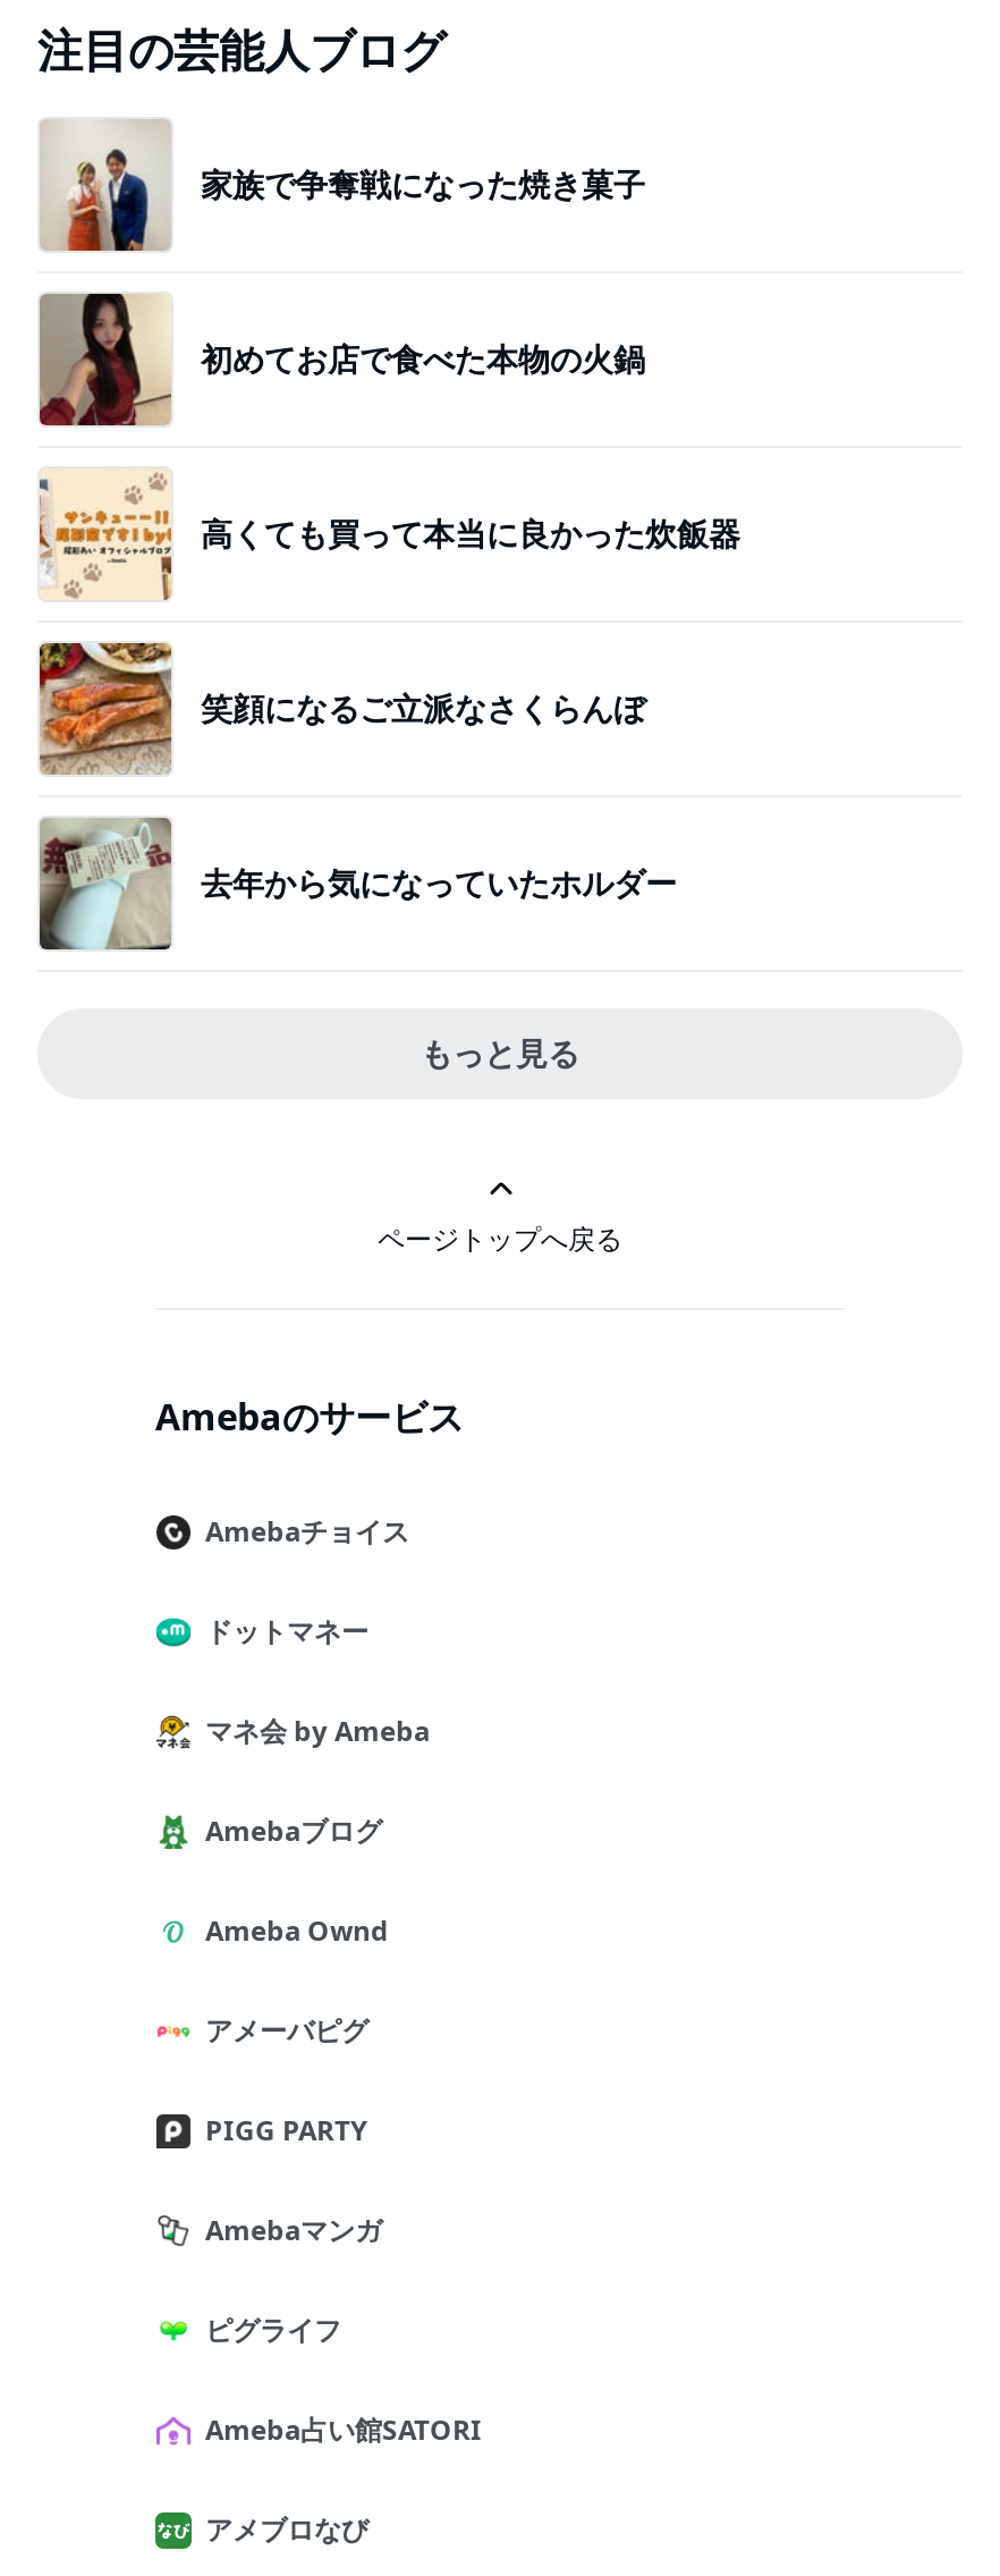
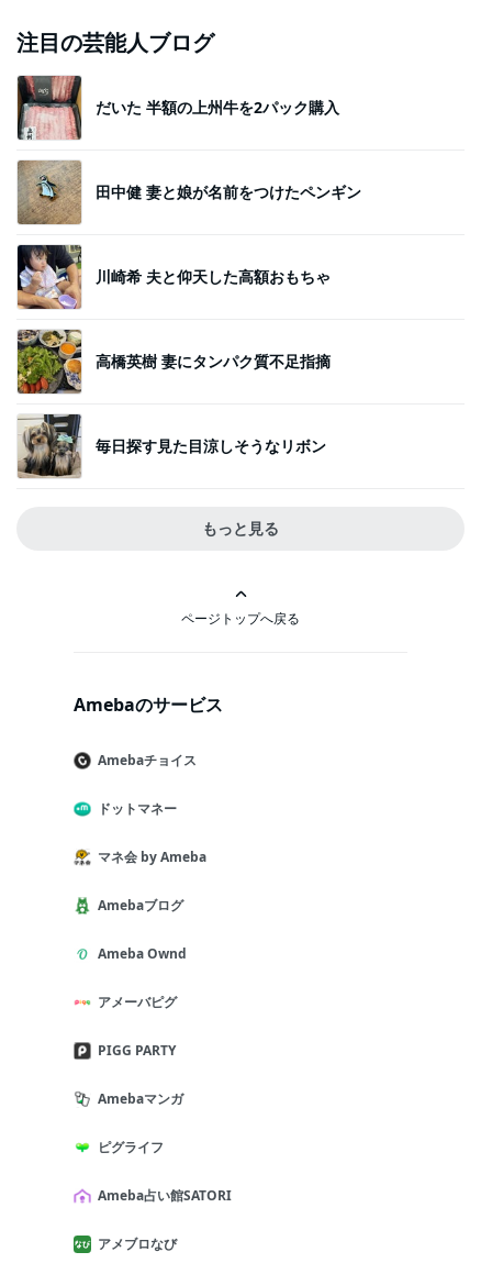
- [image]
- 家族で争奪戦になった焼き菓子
+ [image]
+ だいた 半額の上州牛を2パック購入

- [image]
- 初めてお店で食べた本物の火鍋
+ [image]
+ 田中健 妻と娘が名前をつけたペンギン

- [image]
- 高くても買って本当に良かった炊飯器
+ [image]
+ 川崎希 夫と仰天した高額おもちゃ

- [image]
- 笑顔になるご立派なさくらんぼ
+ [image]
+ 高橋英樹 妻にタンパク質不足指摘

- [image]
- 去年から気になっていたホルダー
+ [image]
+ 毎日探す見た目涼しそうなリボン
